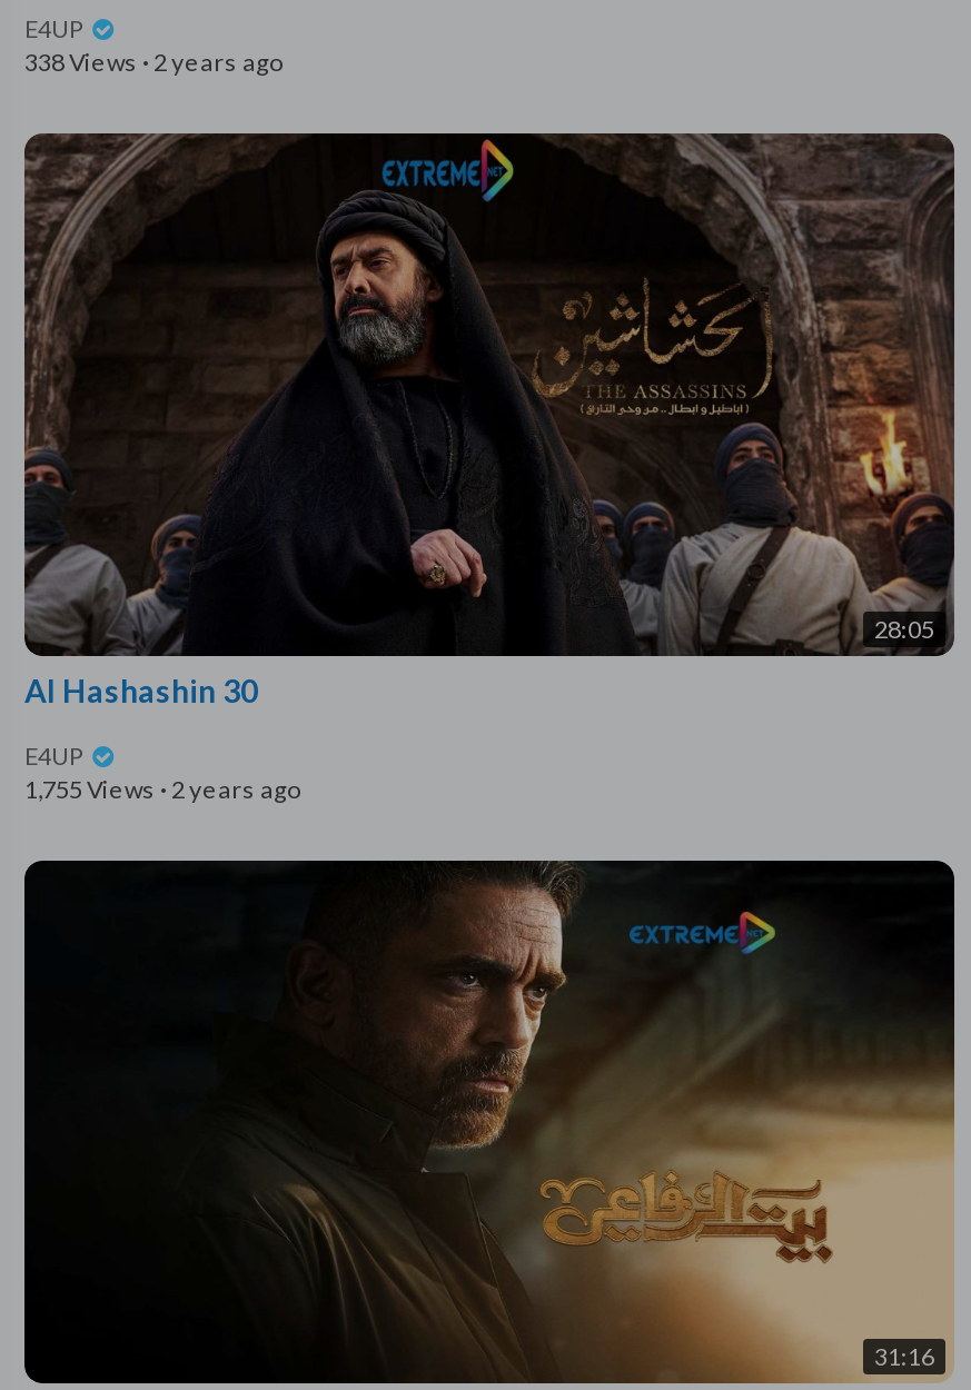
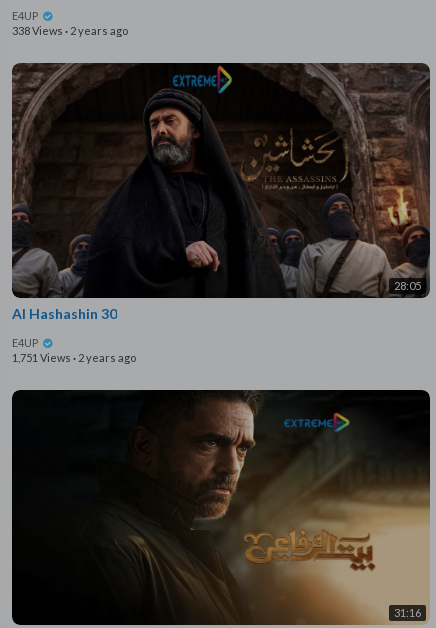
- 1,755 Views · 2 years ago
+ 1,751 Views · 2 years ago
